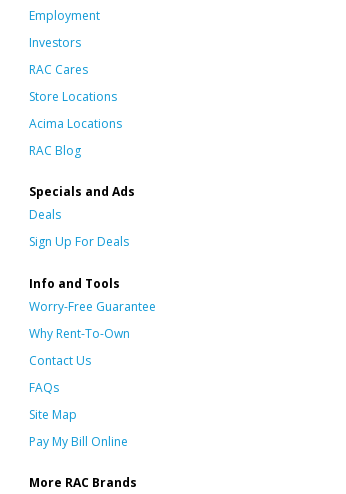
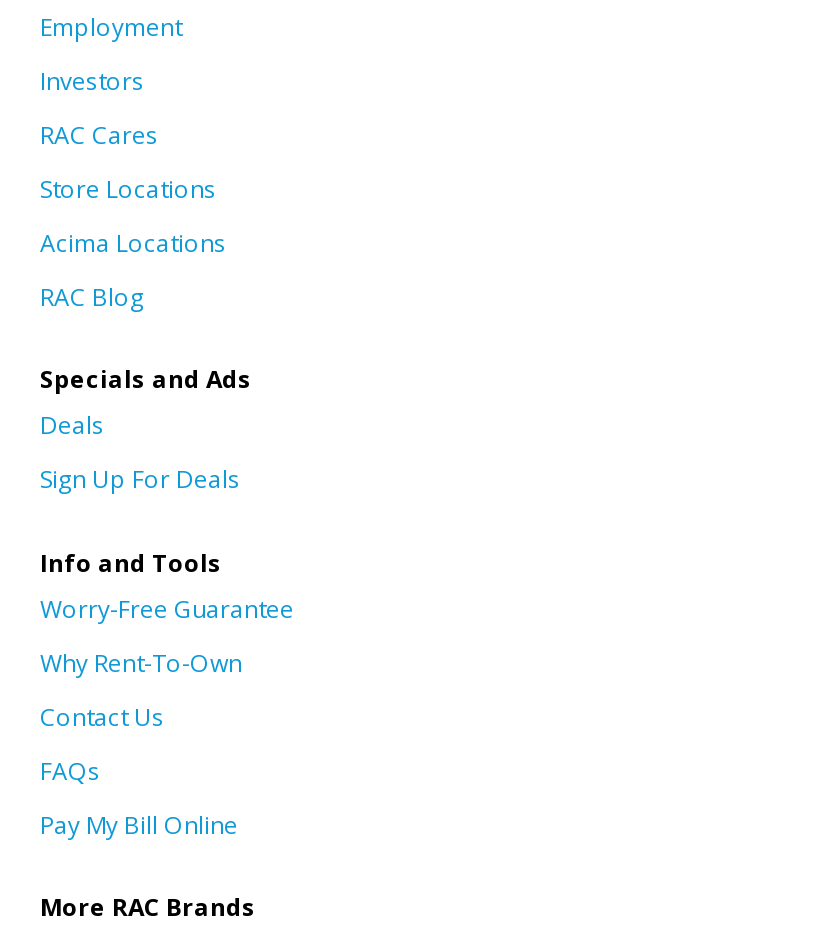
- Site Map
